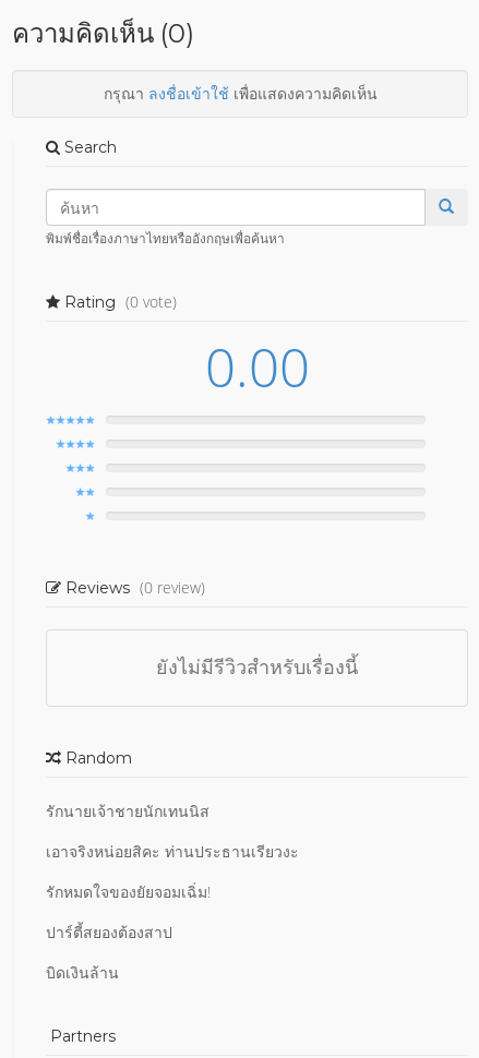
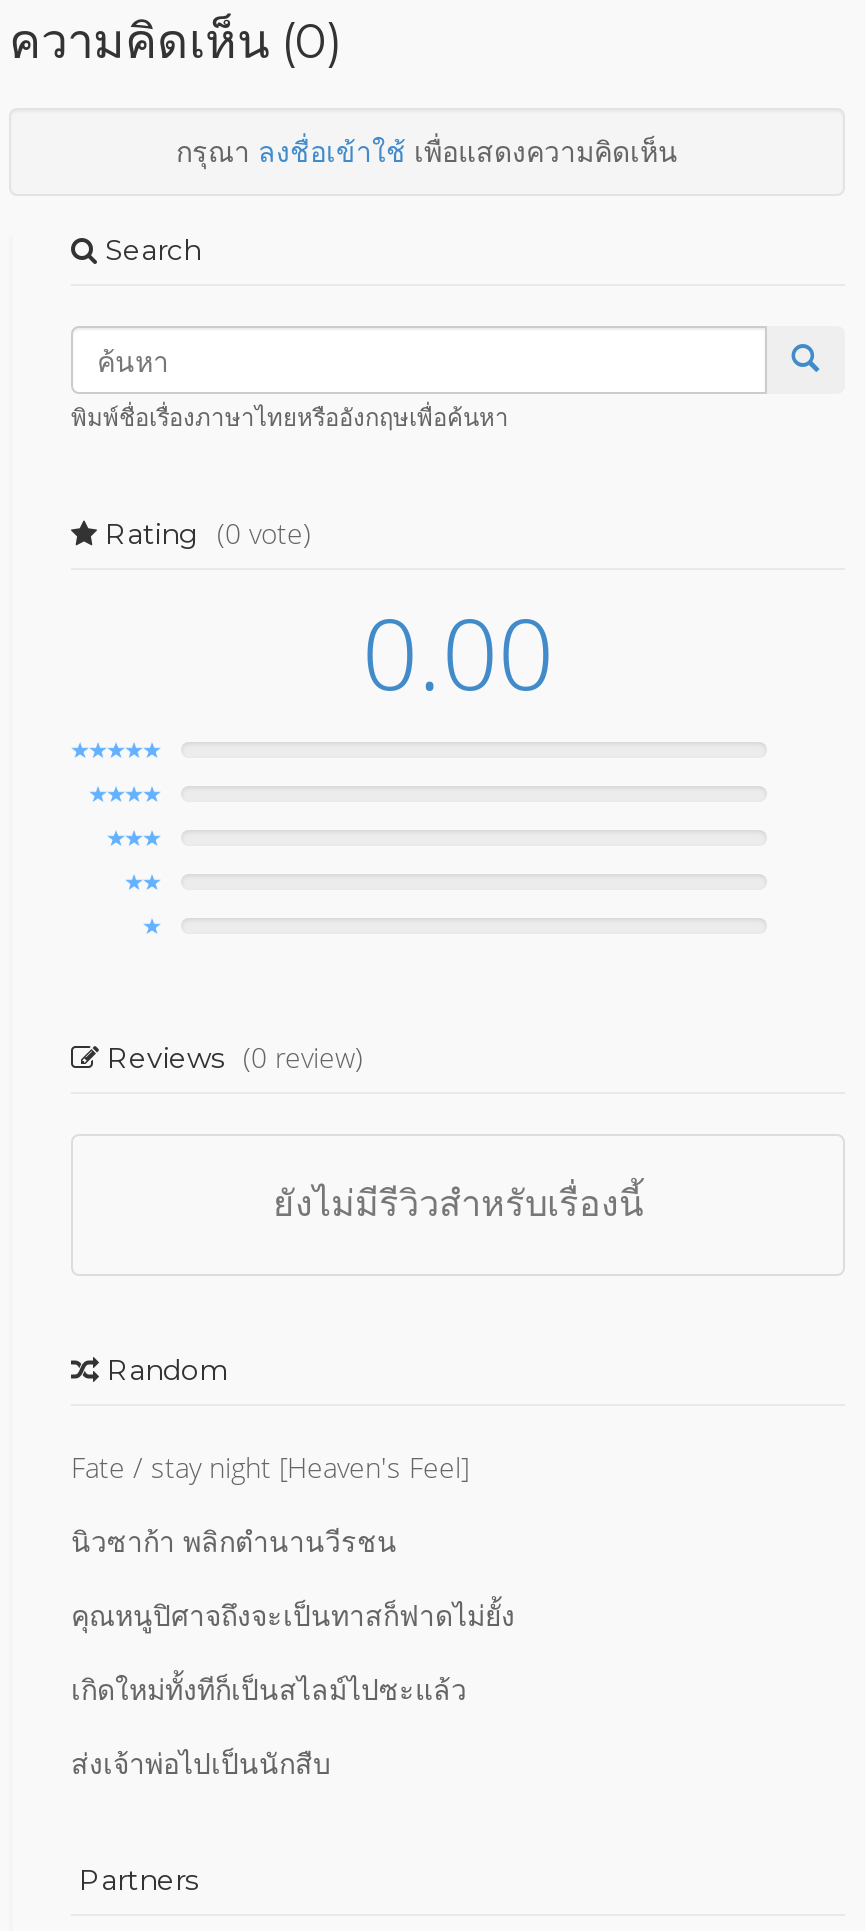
- รักนายเจ้าชายนักเทนนิส
+ Fate / stay night [Heaven's Feel]

- เอาจริงหน่อยสิคะ ท่านประธานเรียวงะ
+ นิวซาก้า พลิกตำนานวีรชน

- รักหมดใจของยัยจอมเฉิ่ม!
+ คุณหนูปิศาจถึงจะเป็นทาสก็ฟาดไม่ยั้ง

- ปาร์ตี้สยองต้องสาป
+ เกิดใหม่ทั้งทีก็เป็นสไลม์ไปซะแล้ว

- บิดเงินล้าน
+ ส่งเจ้าพ่อไปเป็นนักสืบ
